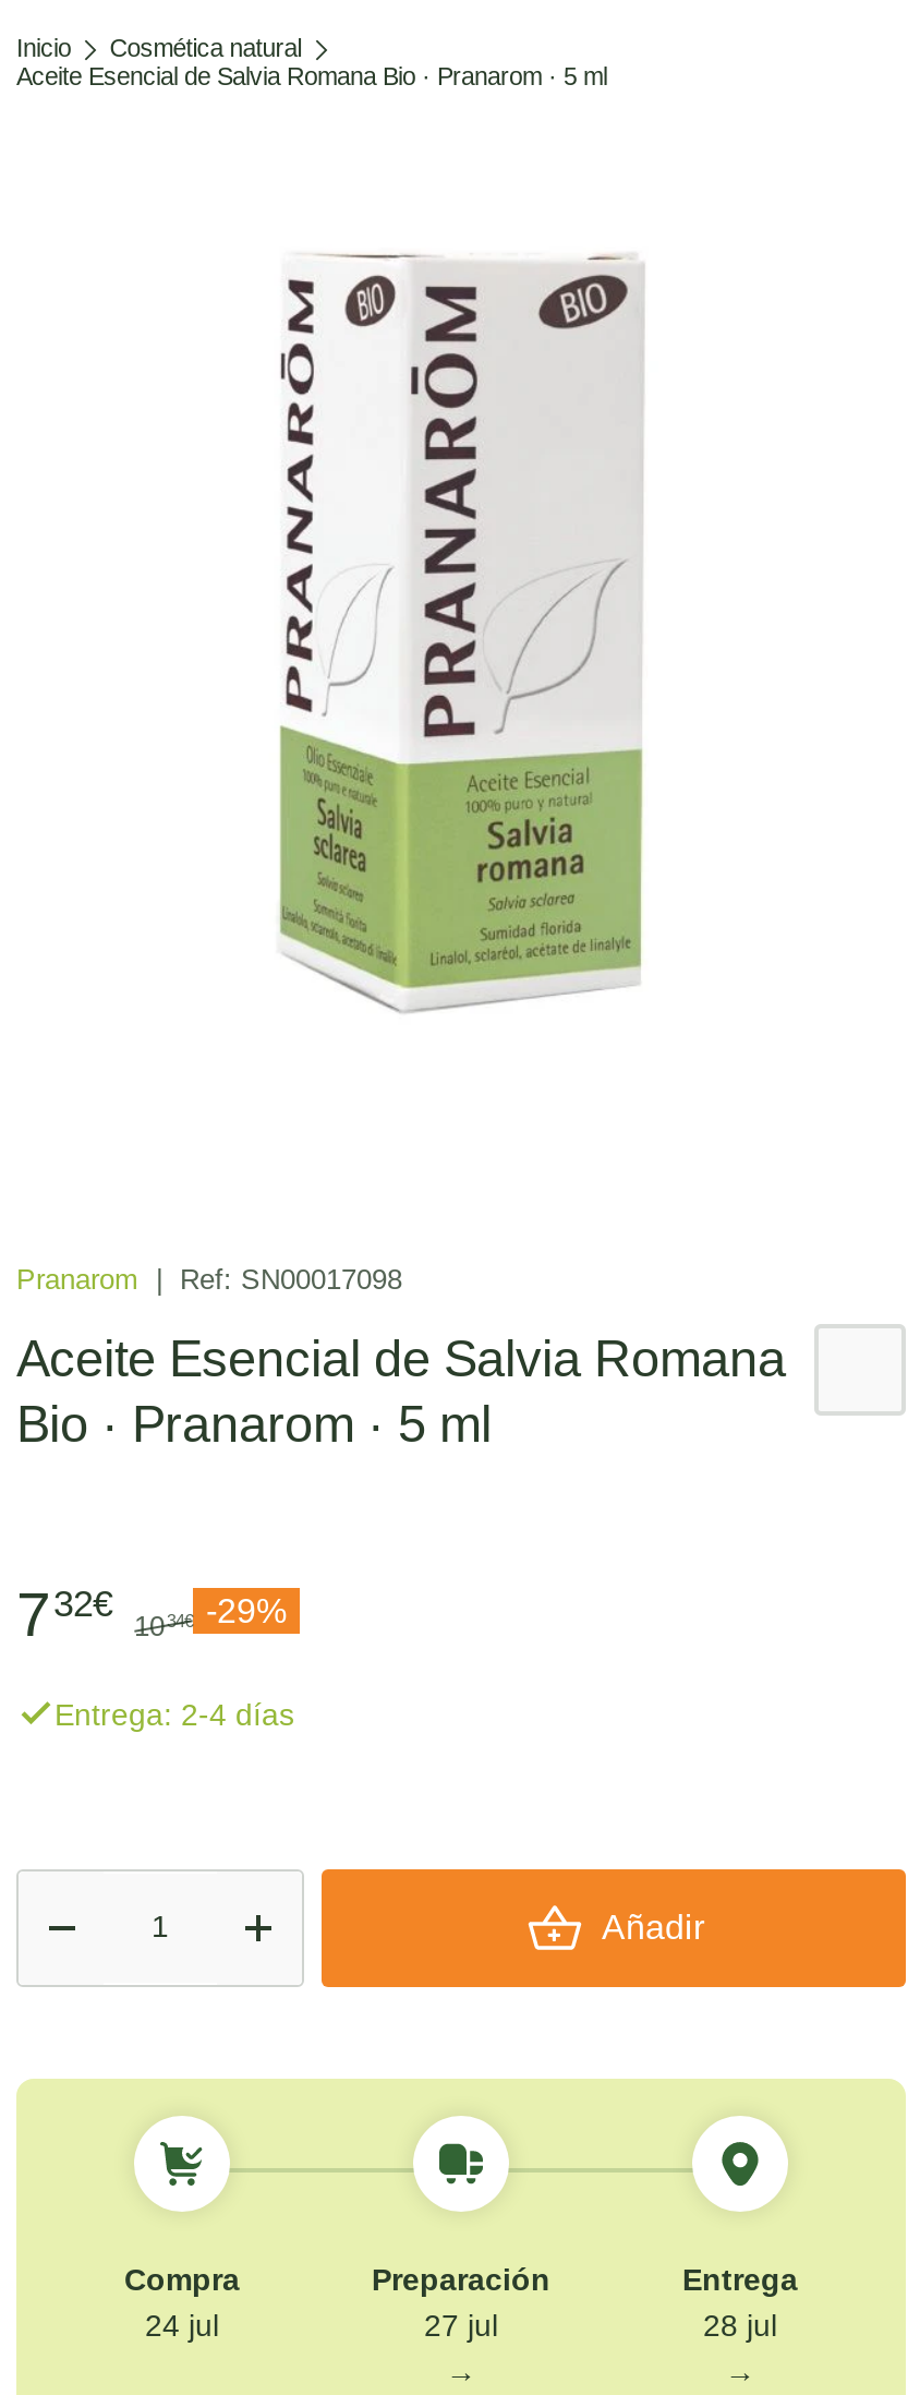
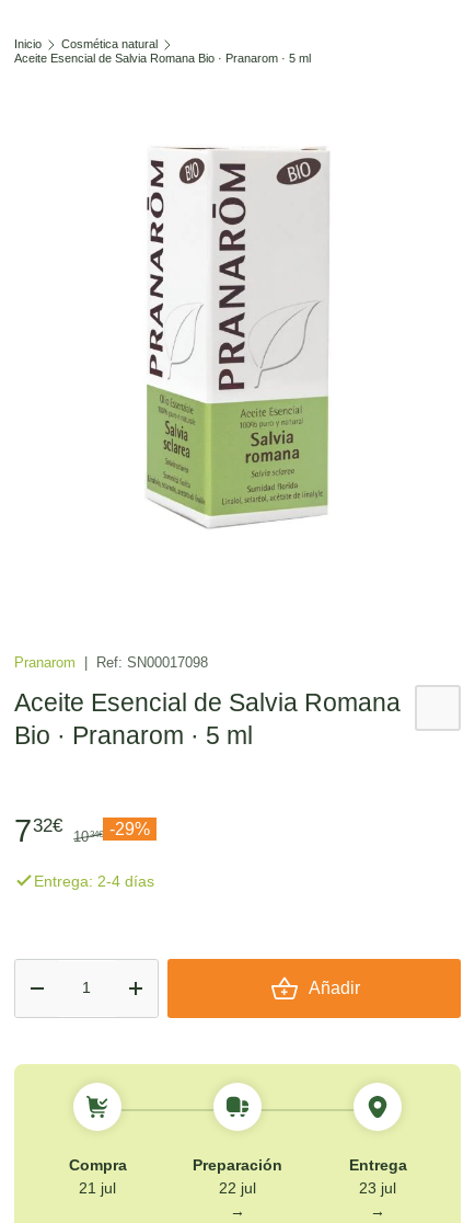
- 24 jul
+ 21 jul

- 27 jul
+ 22 jul

- 28 jul
+ 23 jul
